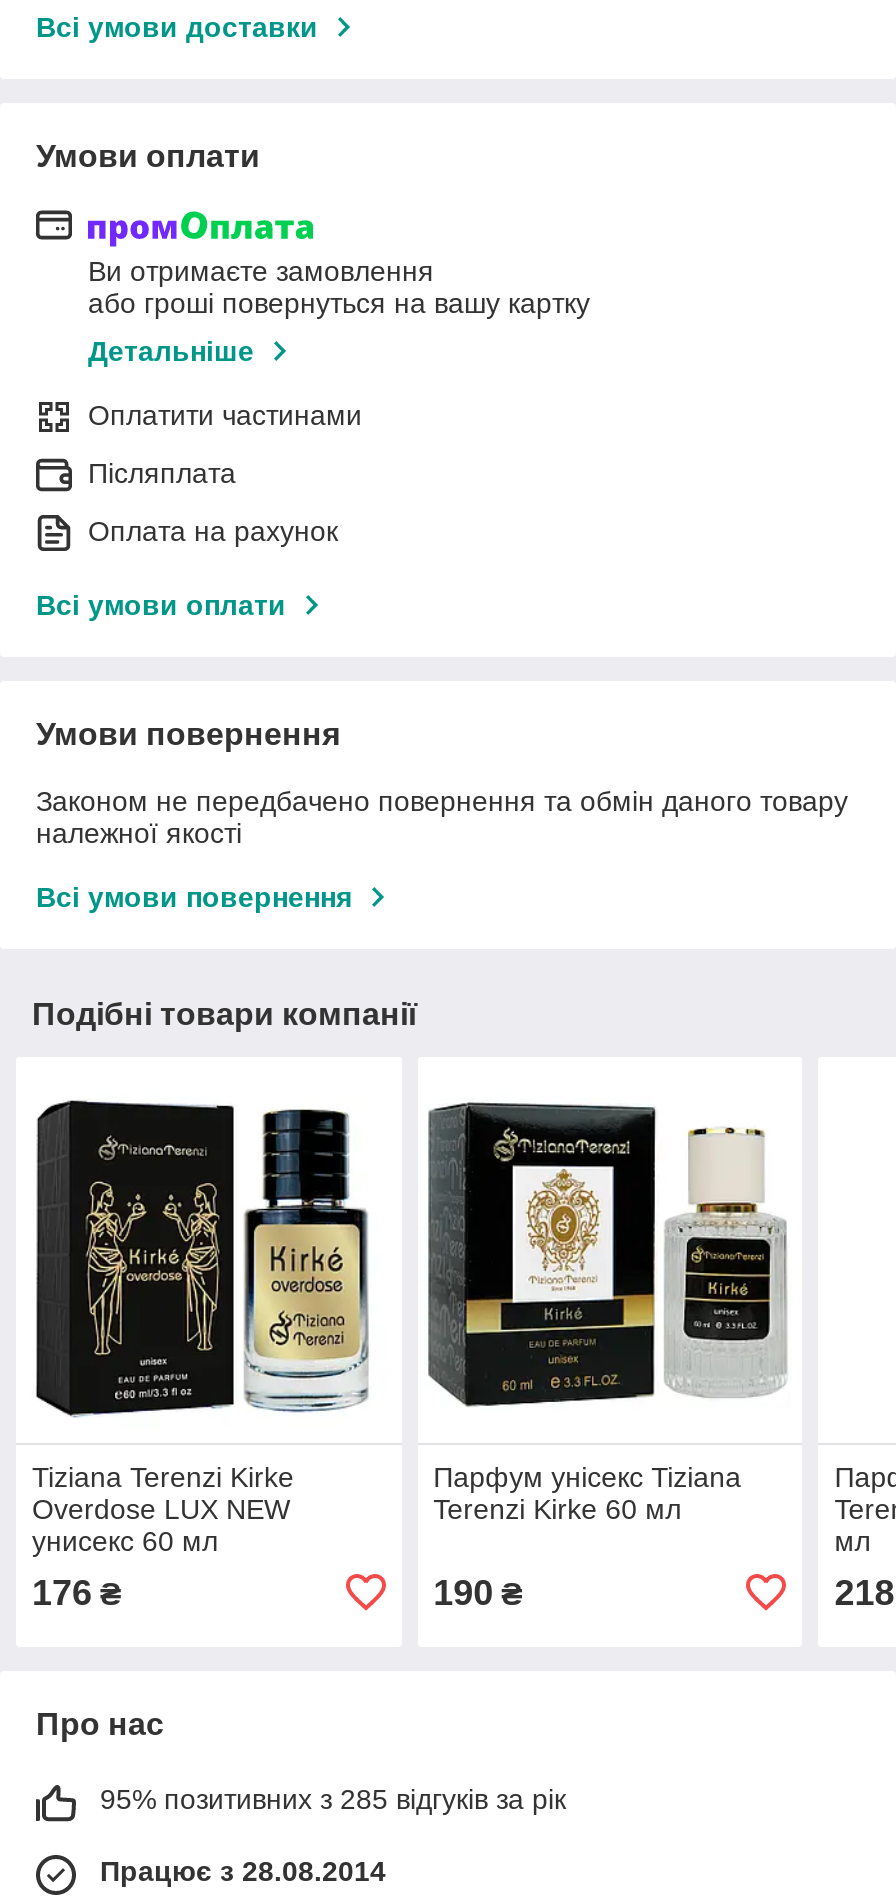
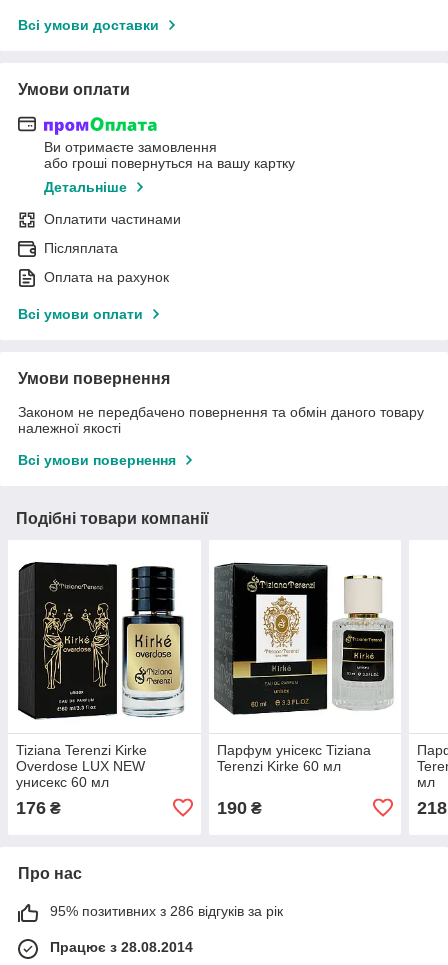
- 95% позитивних з 285 відгуків за рік
+ 95% позитивних з 286 відгуків за рік
